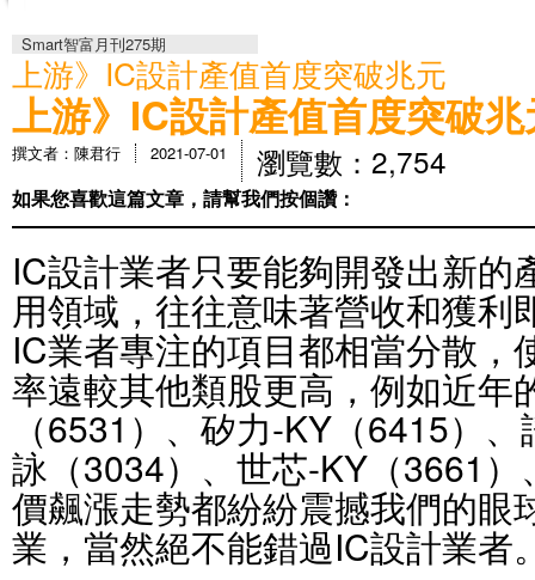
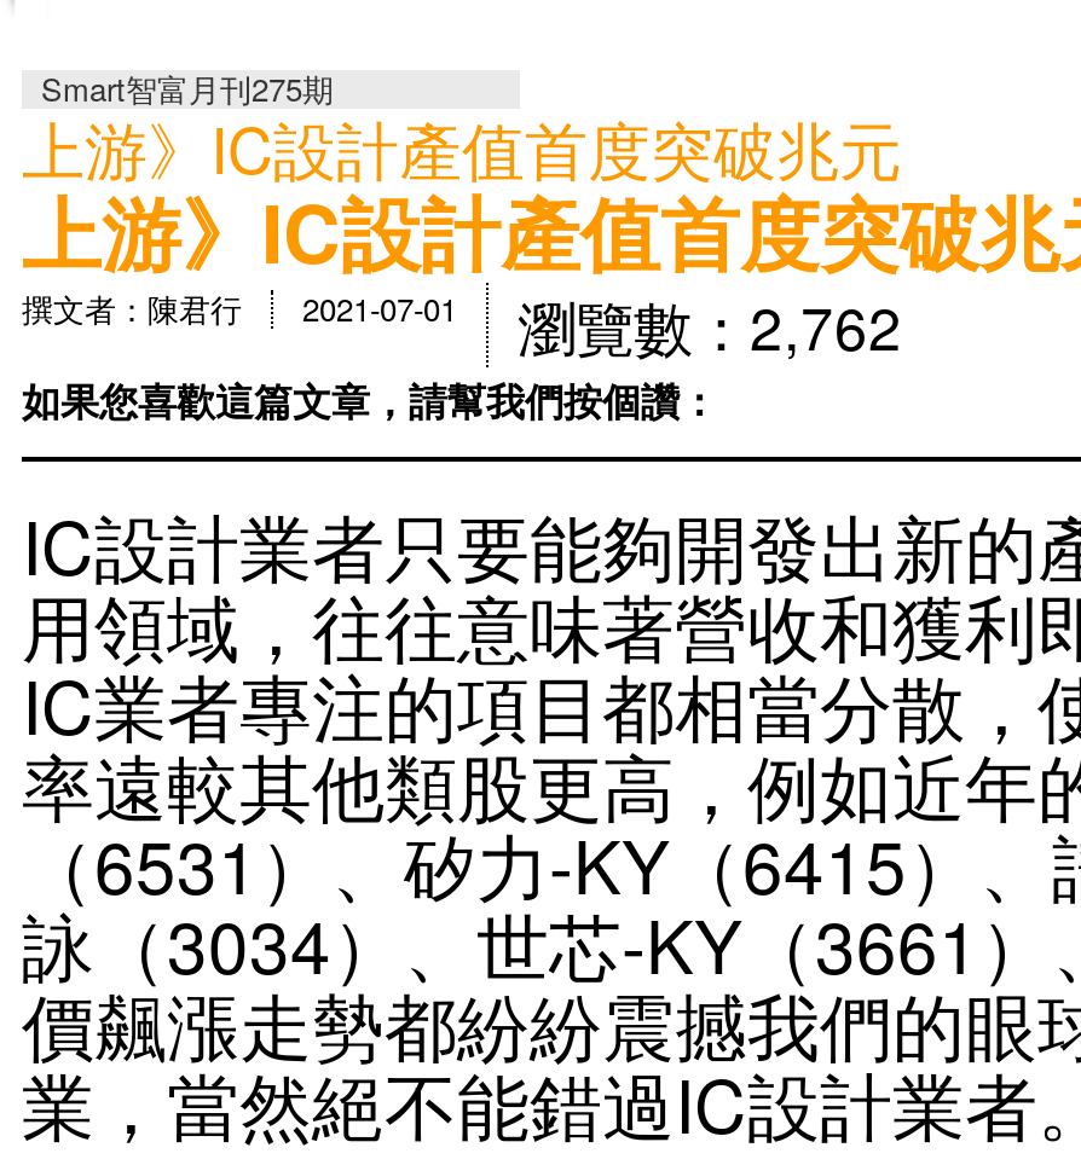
- 撰文者：陳君行 2021-07-01 瀏覽數：2,754
+ 撰文者：陳君行 2021-07-01 瀏覽數：2,762
